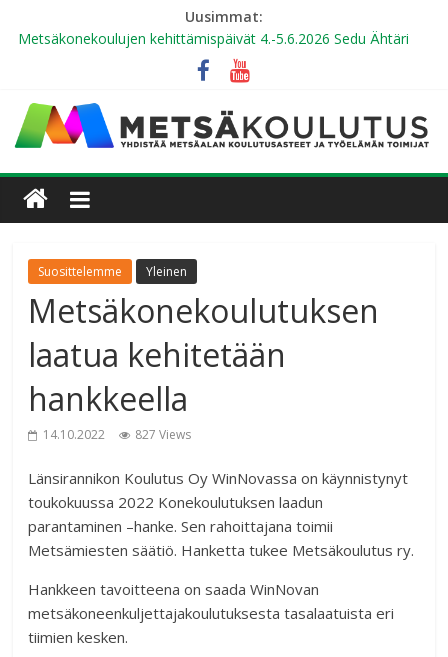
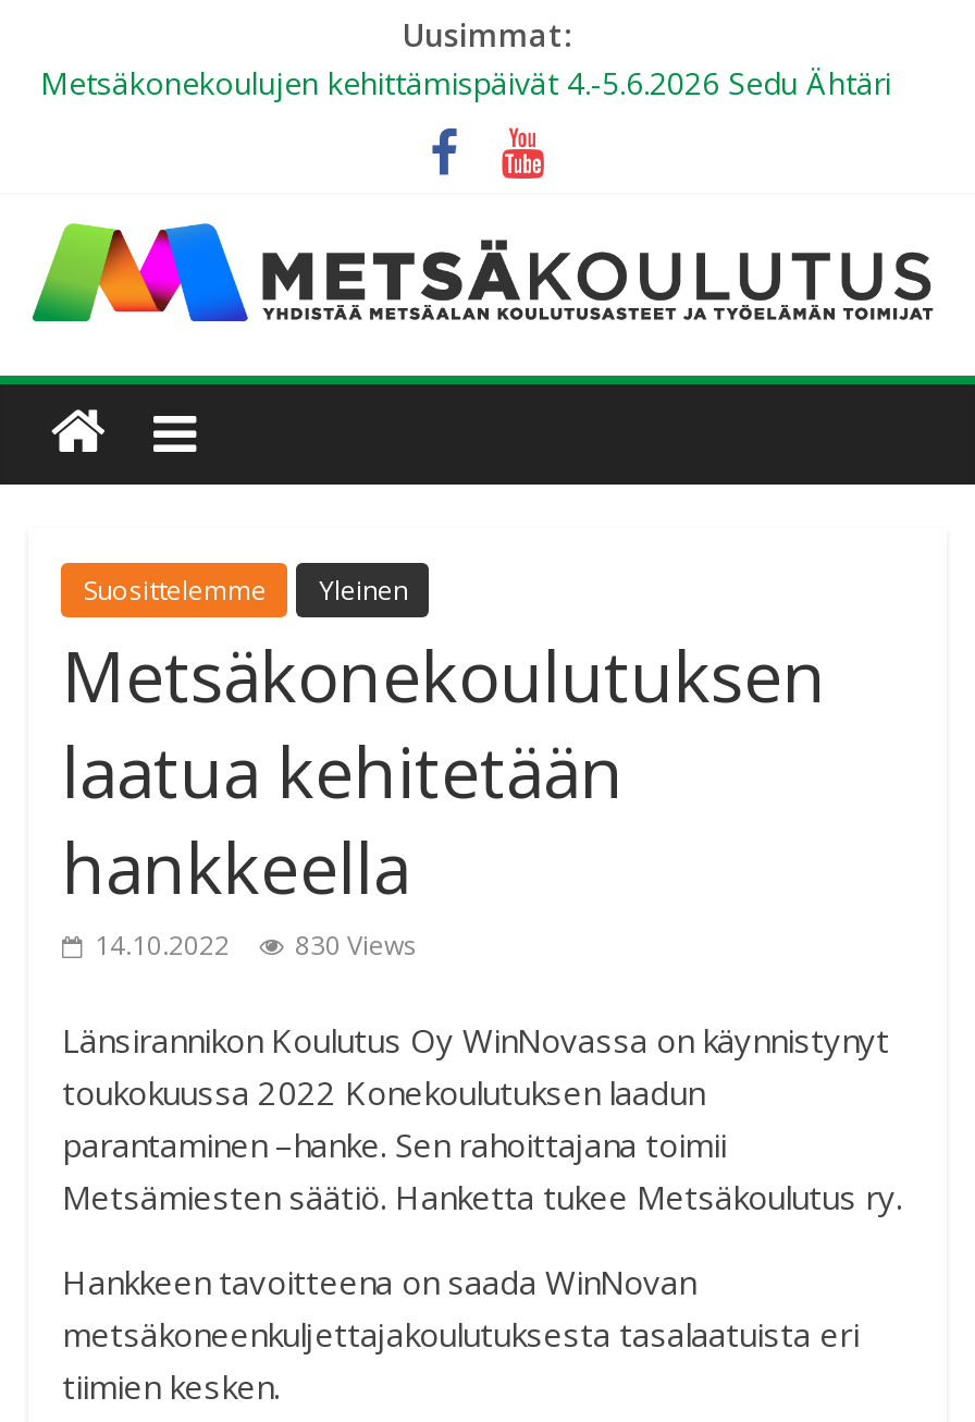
- 14.10.2022 827 Views
+ 14.10.2022 830 Views
